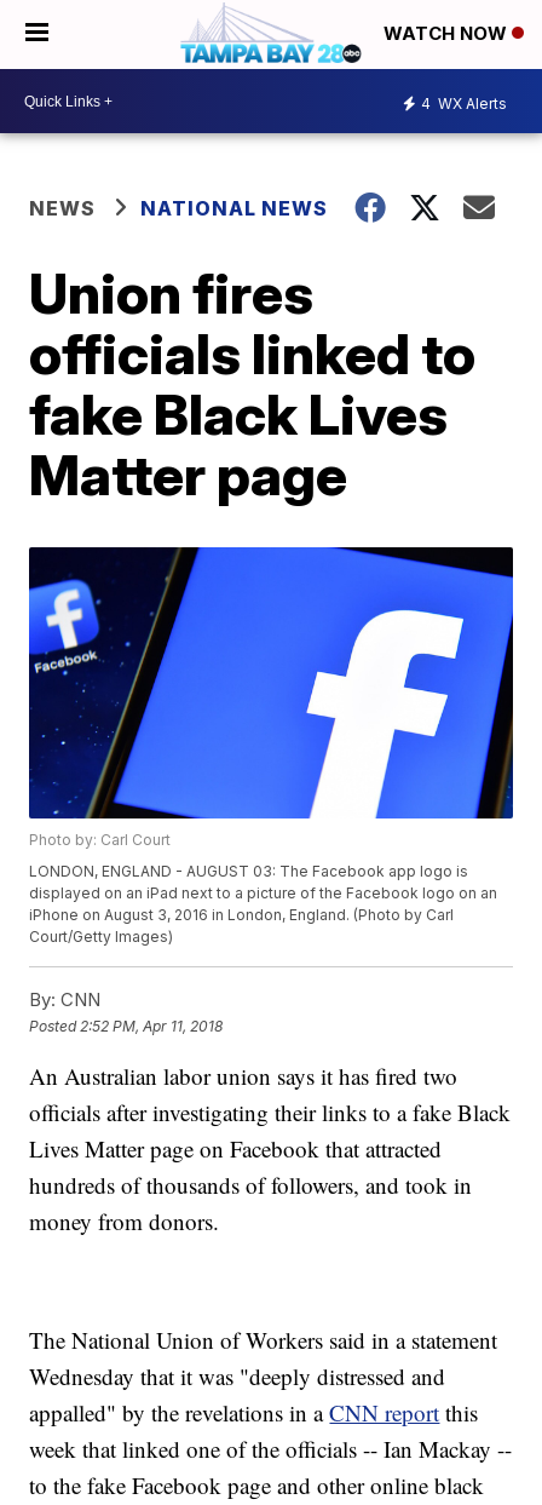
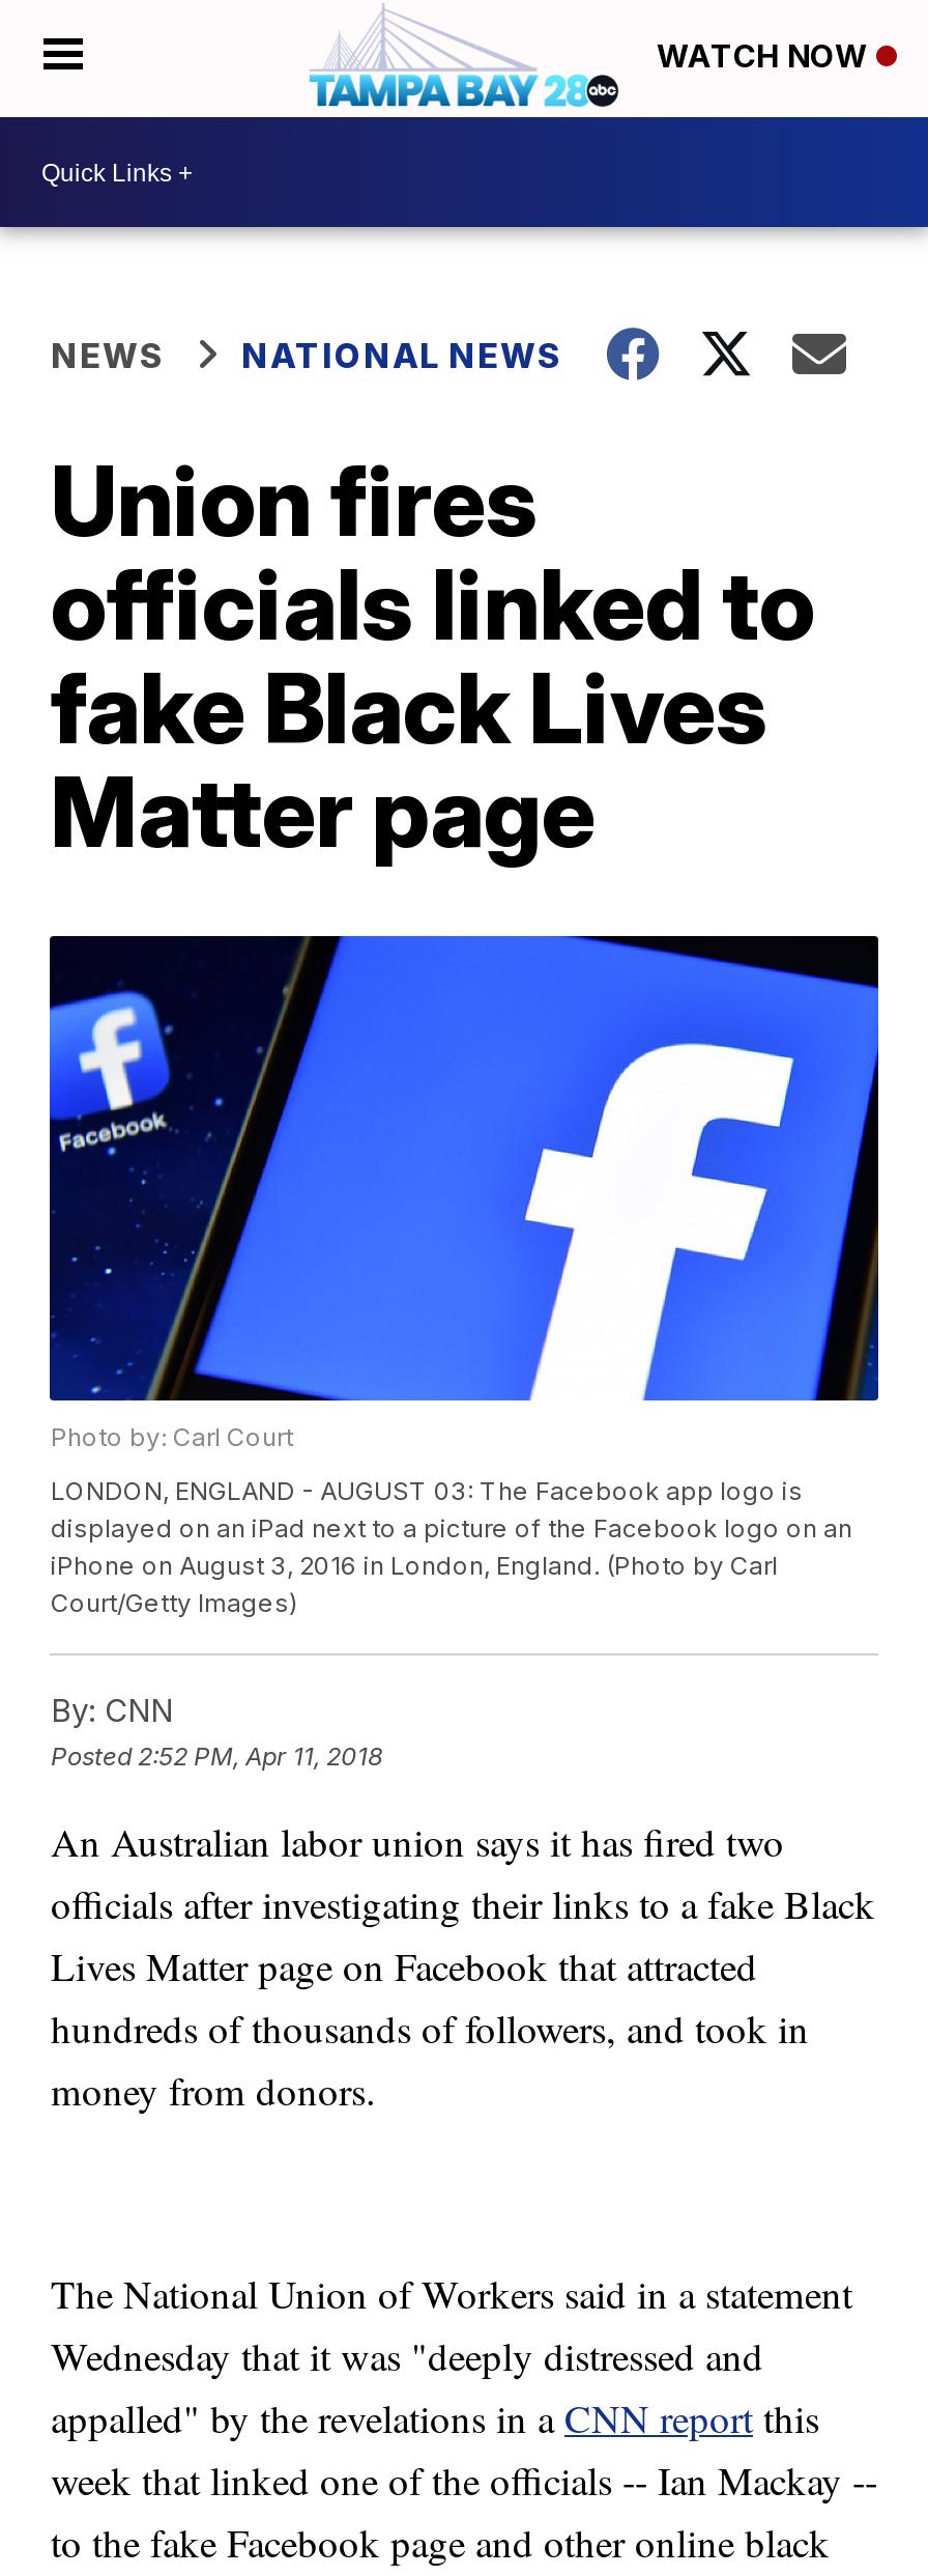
- 4 WX Alerts
